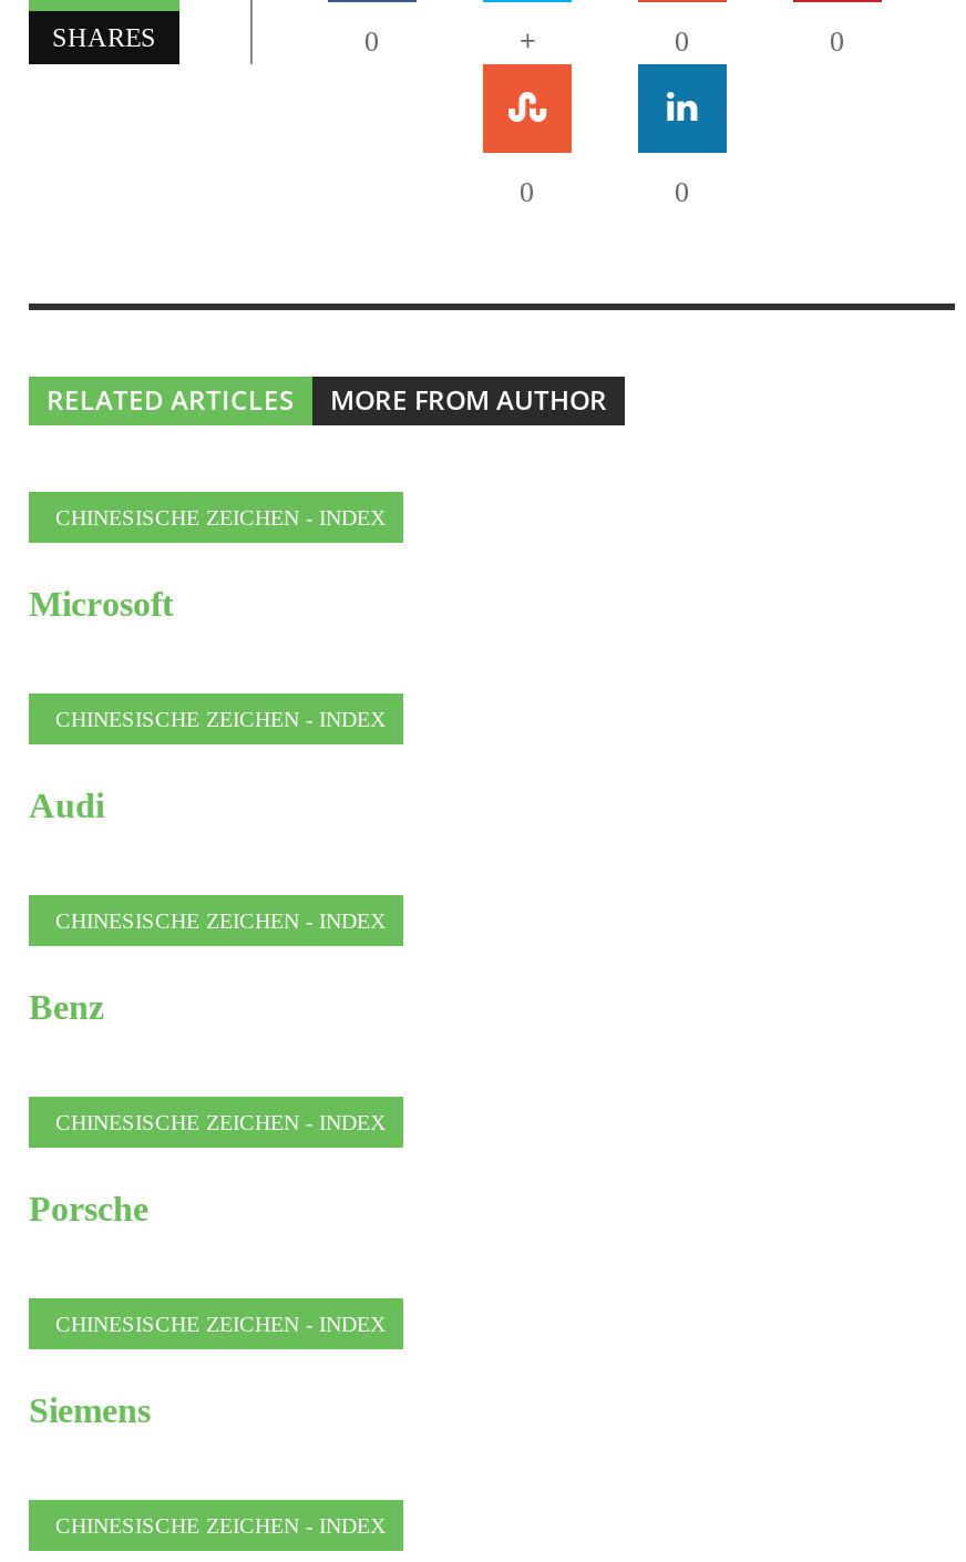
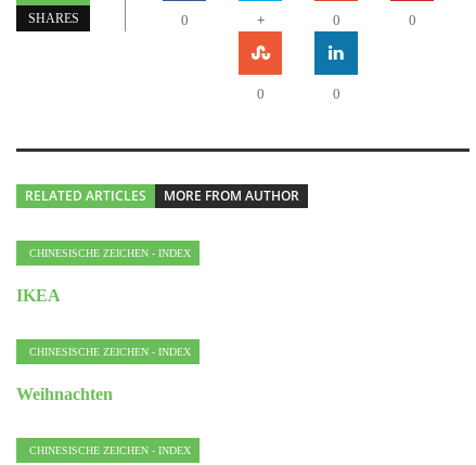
- Microsoft
+ IKEA

- Audi
- CHINESISCHE ZEICHEN - INDEX
- Benz
- CHINESISCHE ZEICHEN - INDEX
- Porsche
- CHINESISCHE ZEICHEN - INDEX
- Siemens
+ Weihnachten
